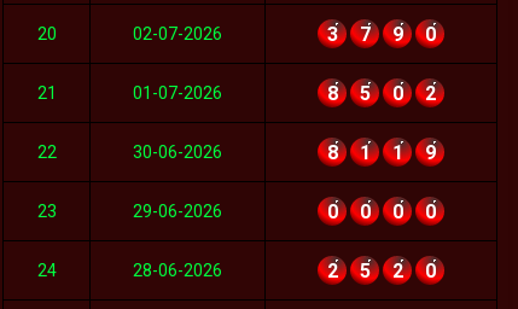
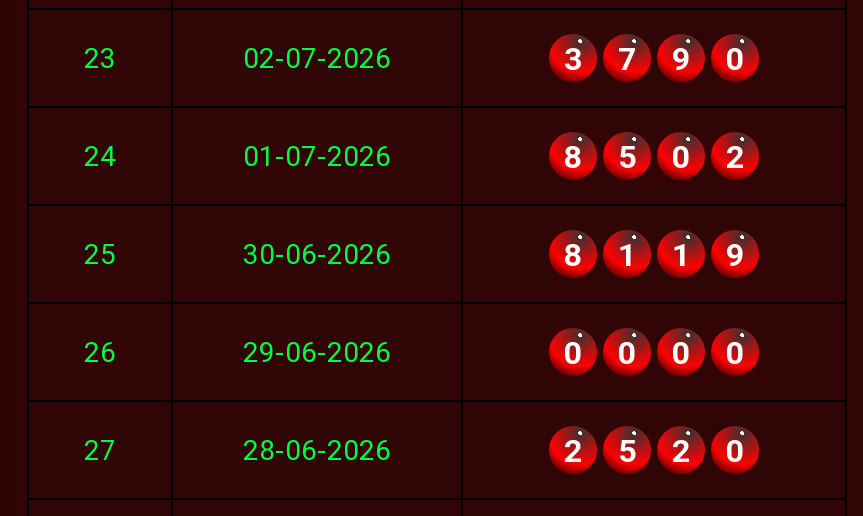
- 20
+ 23

- 21
+ 24

- 22
+ 25

- 23
+ 26

- 24
+ 27
